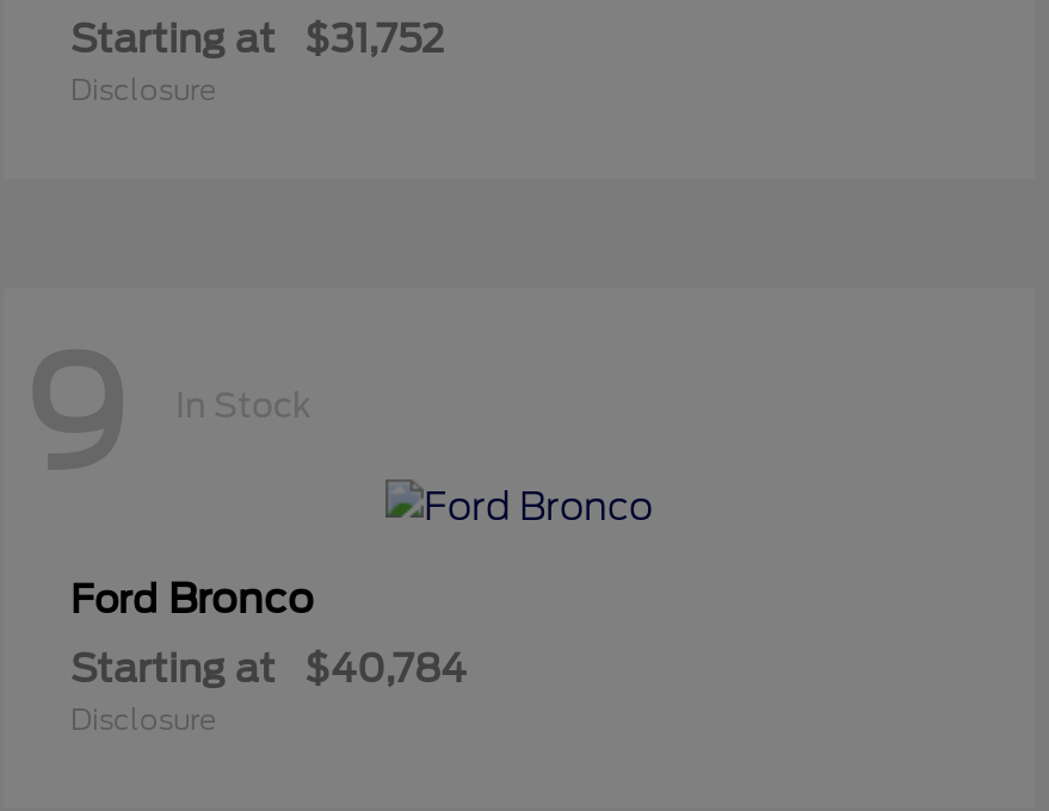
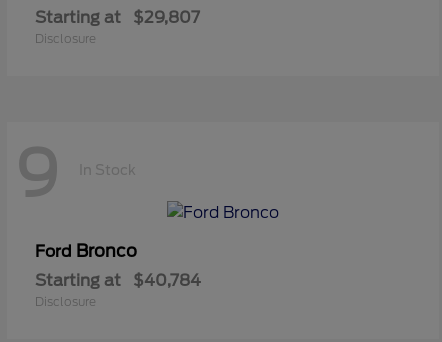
- Starting at $31,752
+ Starting at $29,807
